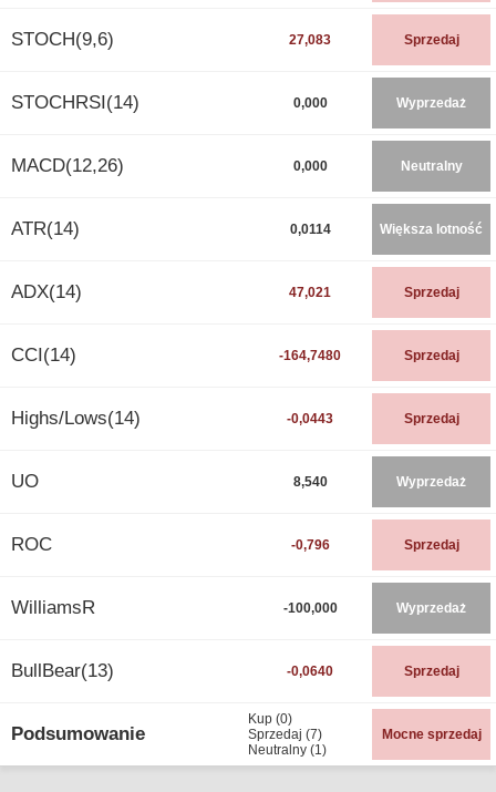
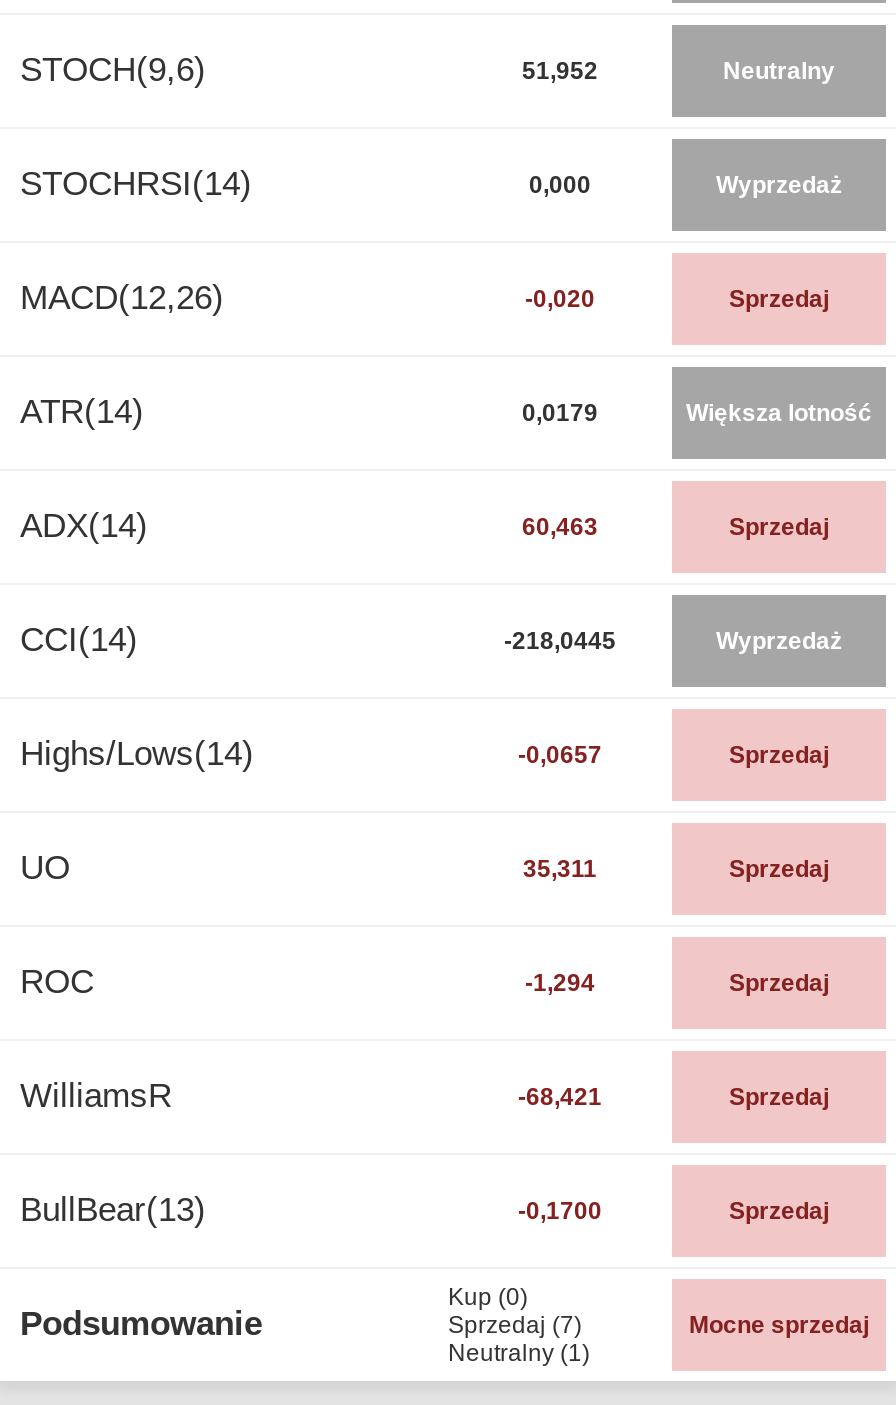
- 27,083
- Sprzedaj
+ 51,952
+ Neutralny

- 0,000
- Neutralny
+ -0,020
+ Sprzedaj

- 0,0114
+ 0,0179

- 47,021
+ 60,463

- -164,7480
- Sprzedaj
+ -218,0445
+ Wyprzedaż

- -0,0443
+ -0,0657

- 8,540
- Wyprzedaż
+ 35,311
+ Sprzedaj

- -0,796
+ -1,294

- -100,000
- Wyprzedaż
+ -68,421
+ Sprzedaj

- -0,0640
+ -0,1700
